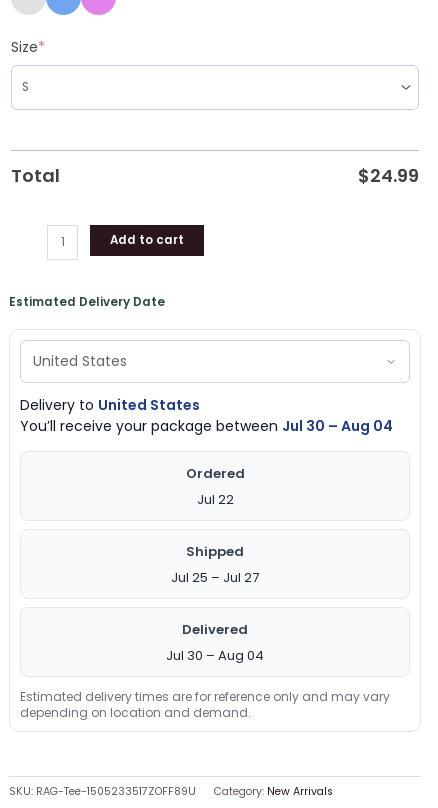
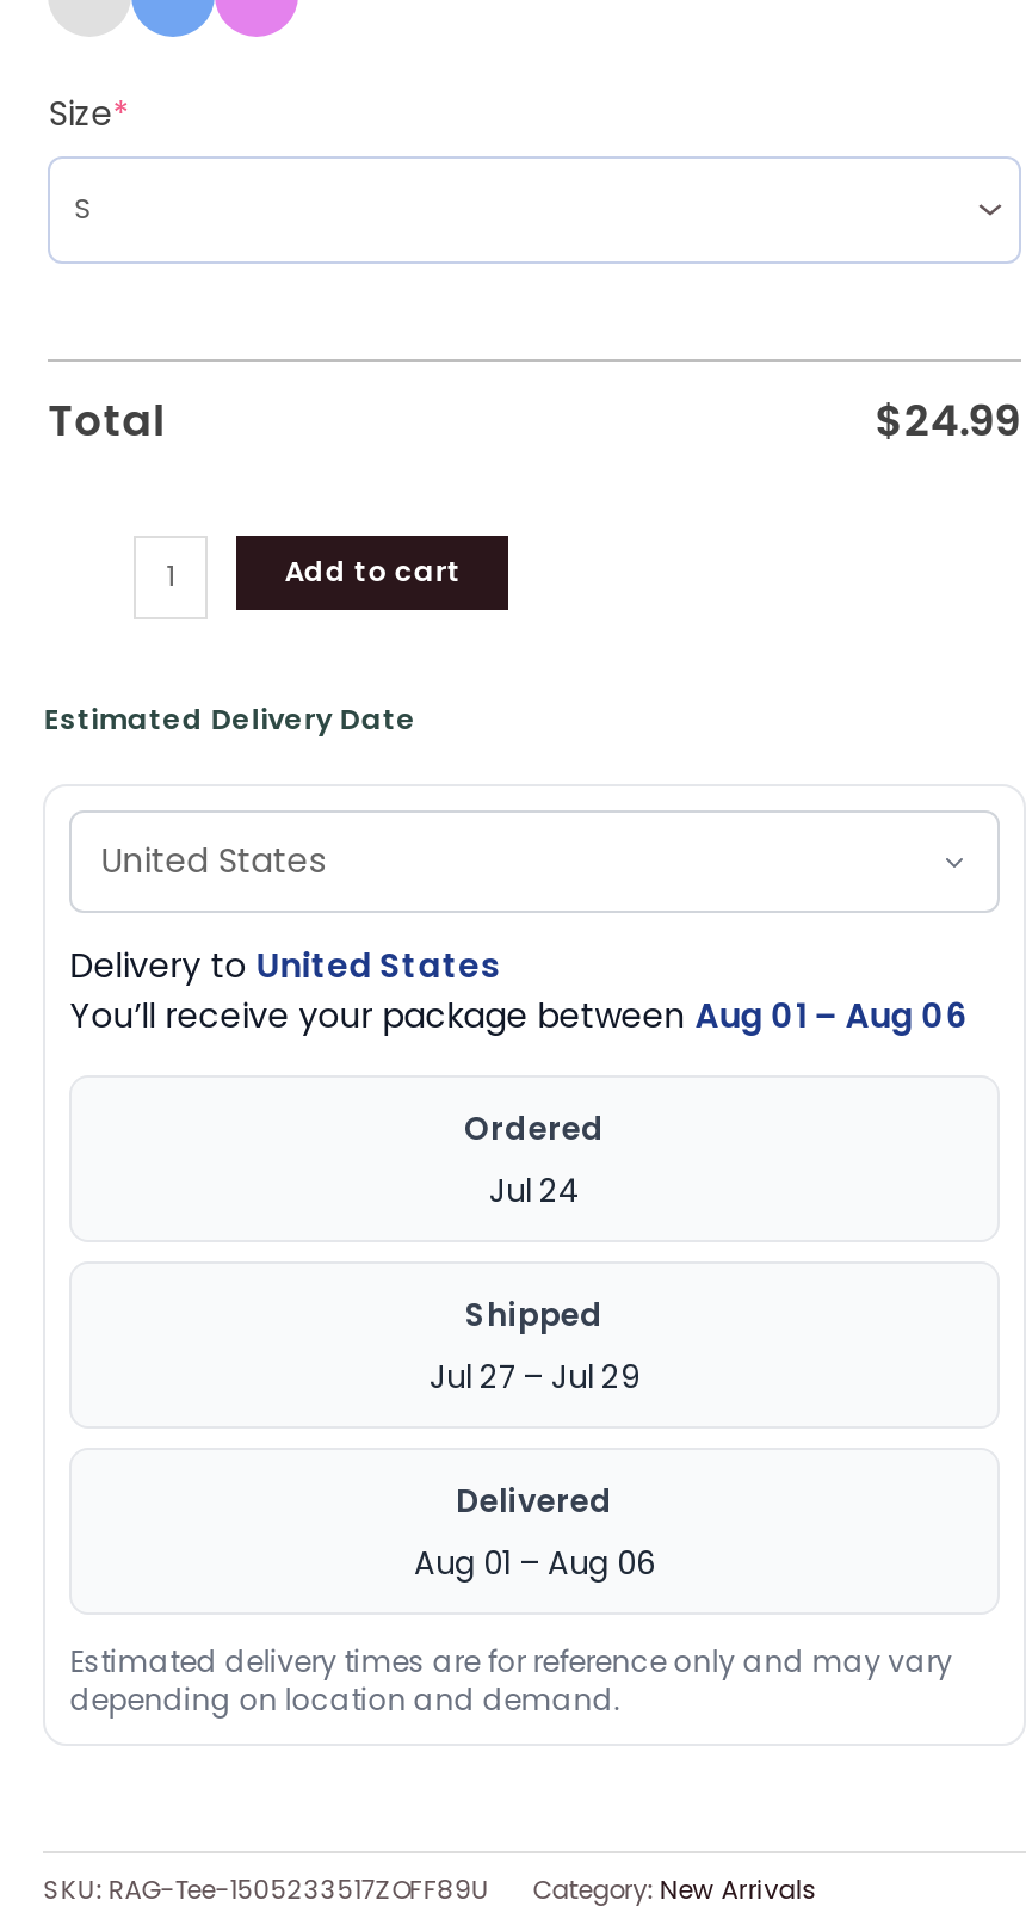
- You’ll receive your package between Jul 30 – Aug 04
+ You’ll receive your package between Aug 01 – Aug 06

- Jul 22
+ Jul 24

- Jul 25 – Jul 27
+ Jul 27 – Jul 29

- Jul 30 – Aug 04
+ Aug 01 – Aug 06
